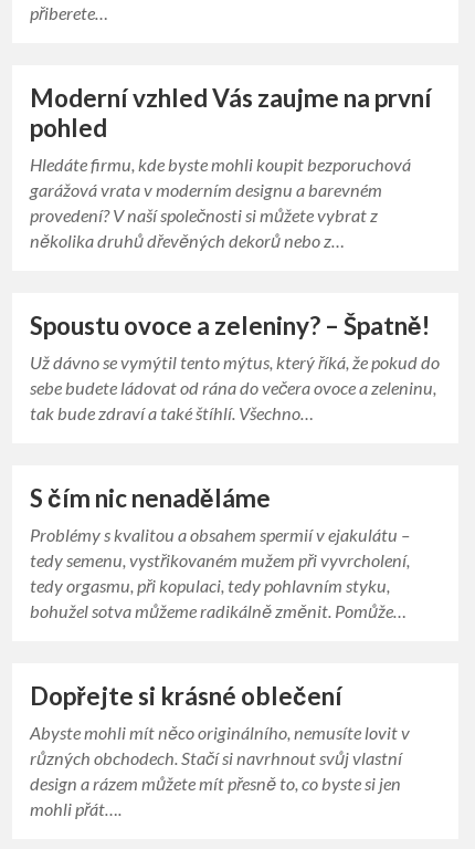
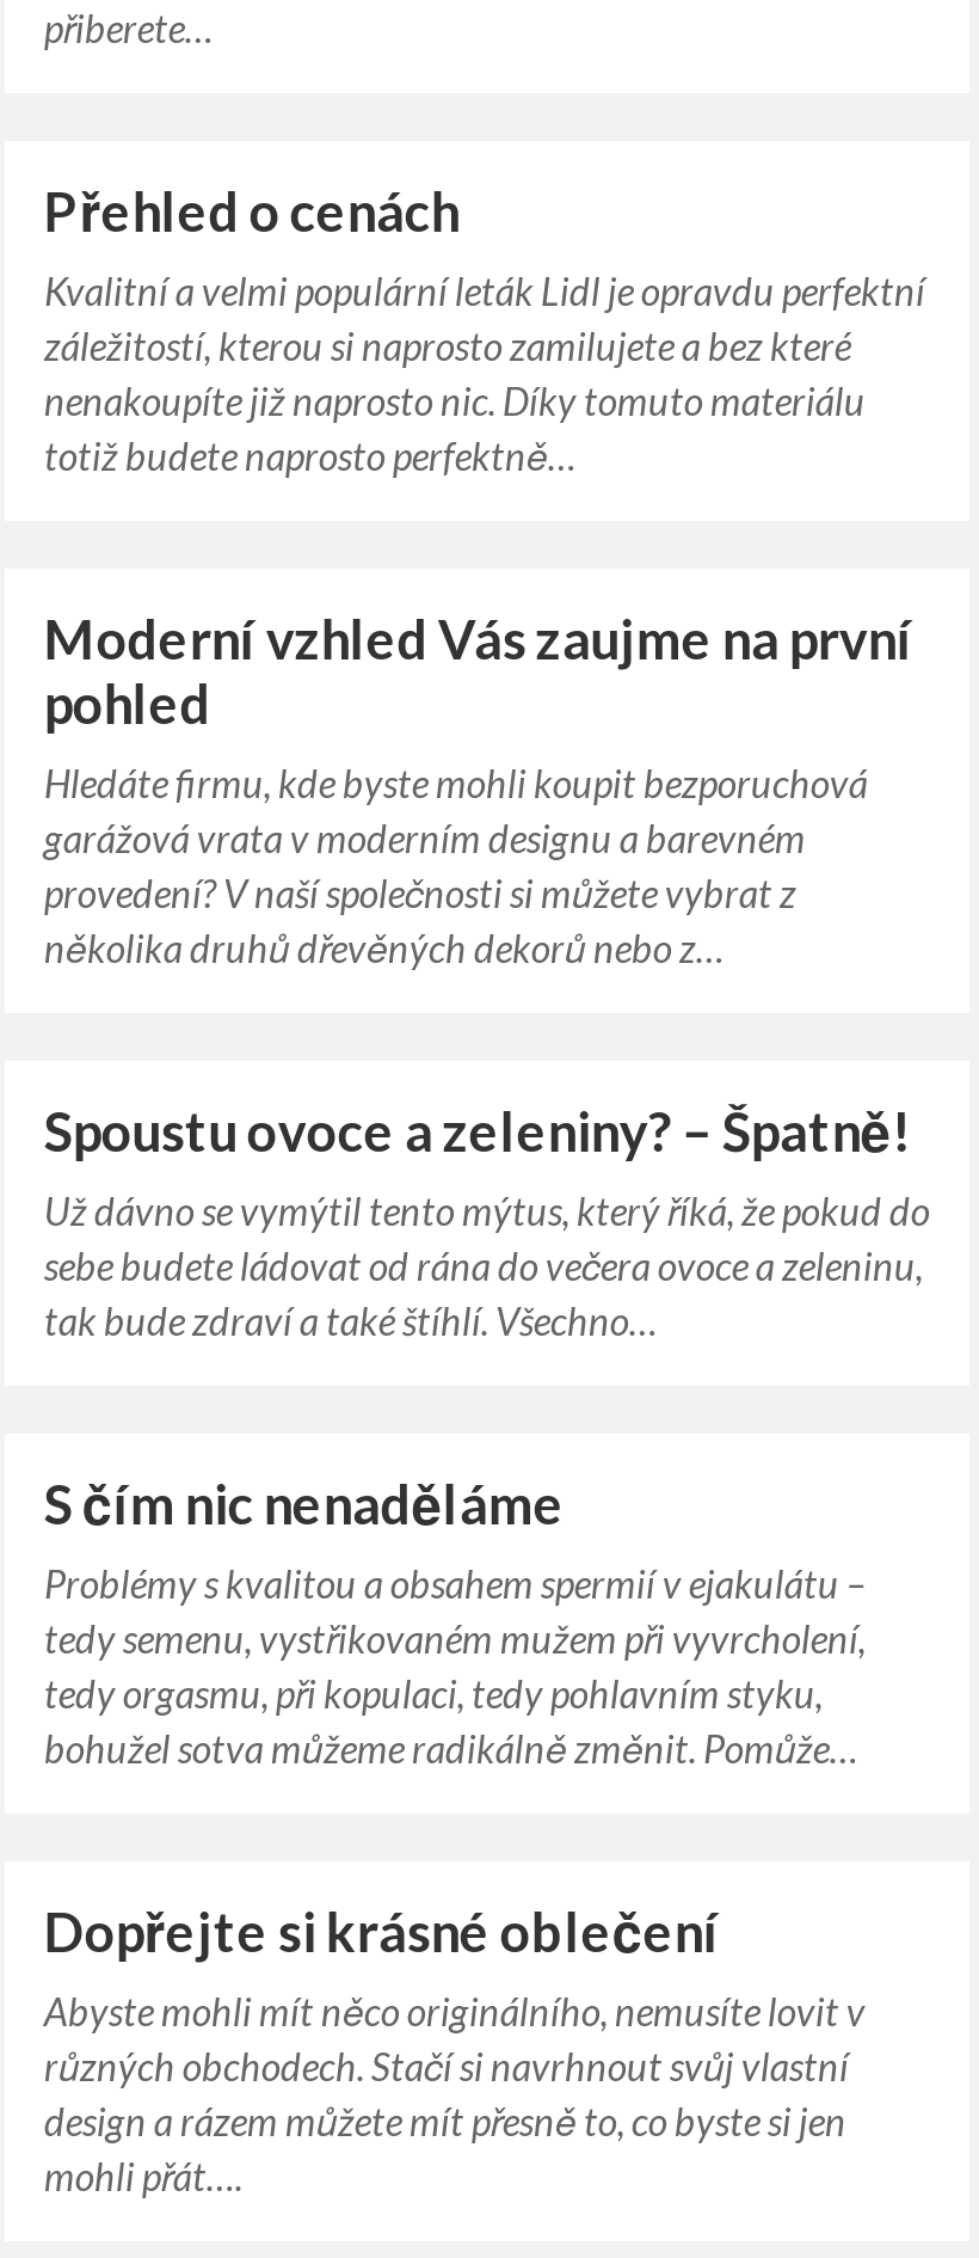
+ Přehled o cenách
+ Kvalitní a velmi populární leták Lidl je opravdu perfektní
+ záležitostí, kterou si naprosto zamilujete a bez které
+ nenakoupíte již naprosto nic. Díky tomuto materiálu
+ totiž budete naprosto perfektně…
